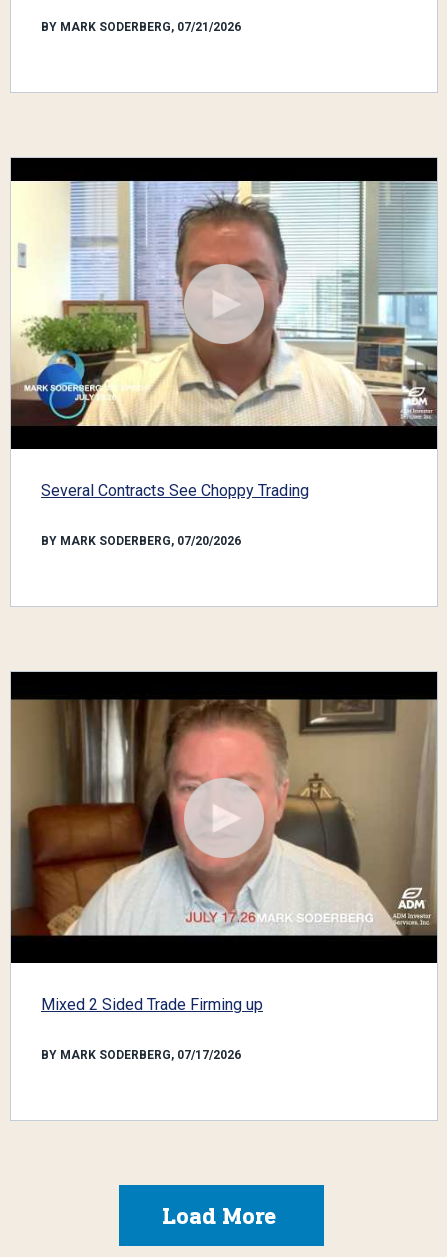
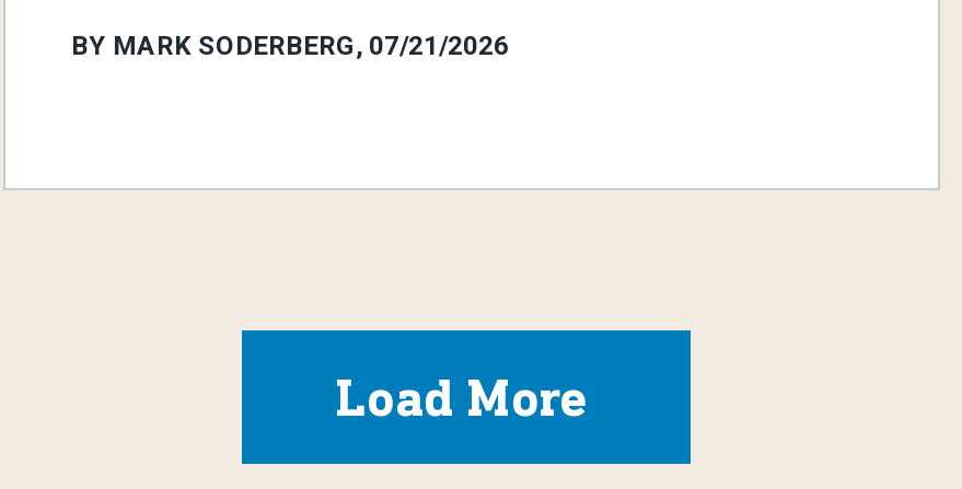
- [image]
- Several Contracts See Choppy Trading
- BY MARK SODERBERG, 07/20/2026

- [image]
- Mixed 2 Sided Trade Firming up
- BY MARK SODERBERG, 07/17/2026
